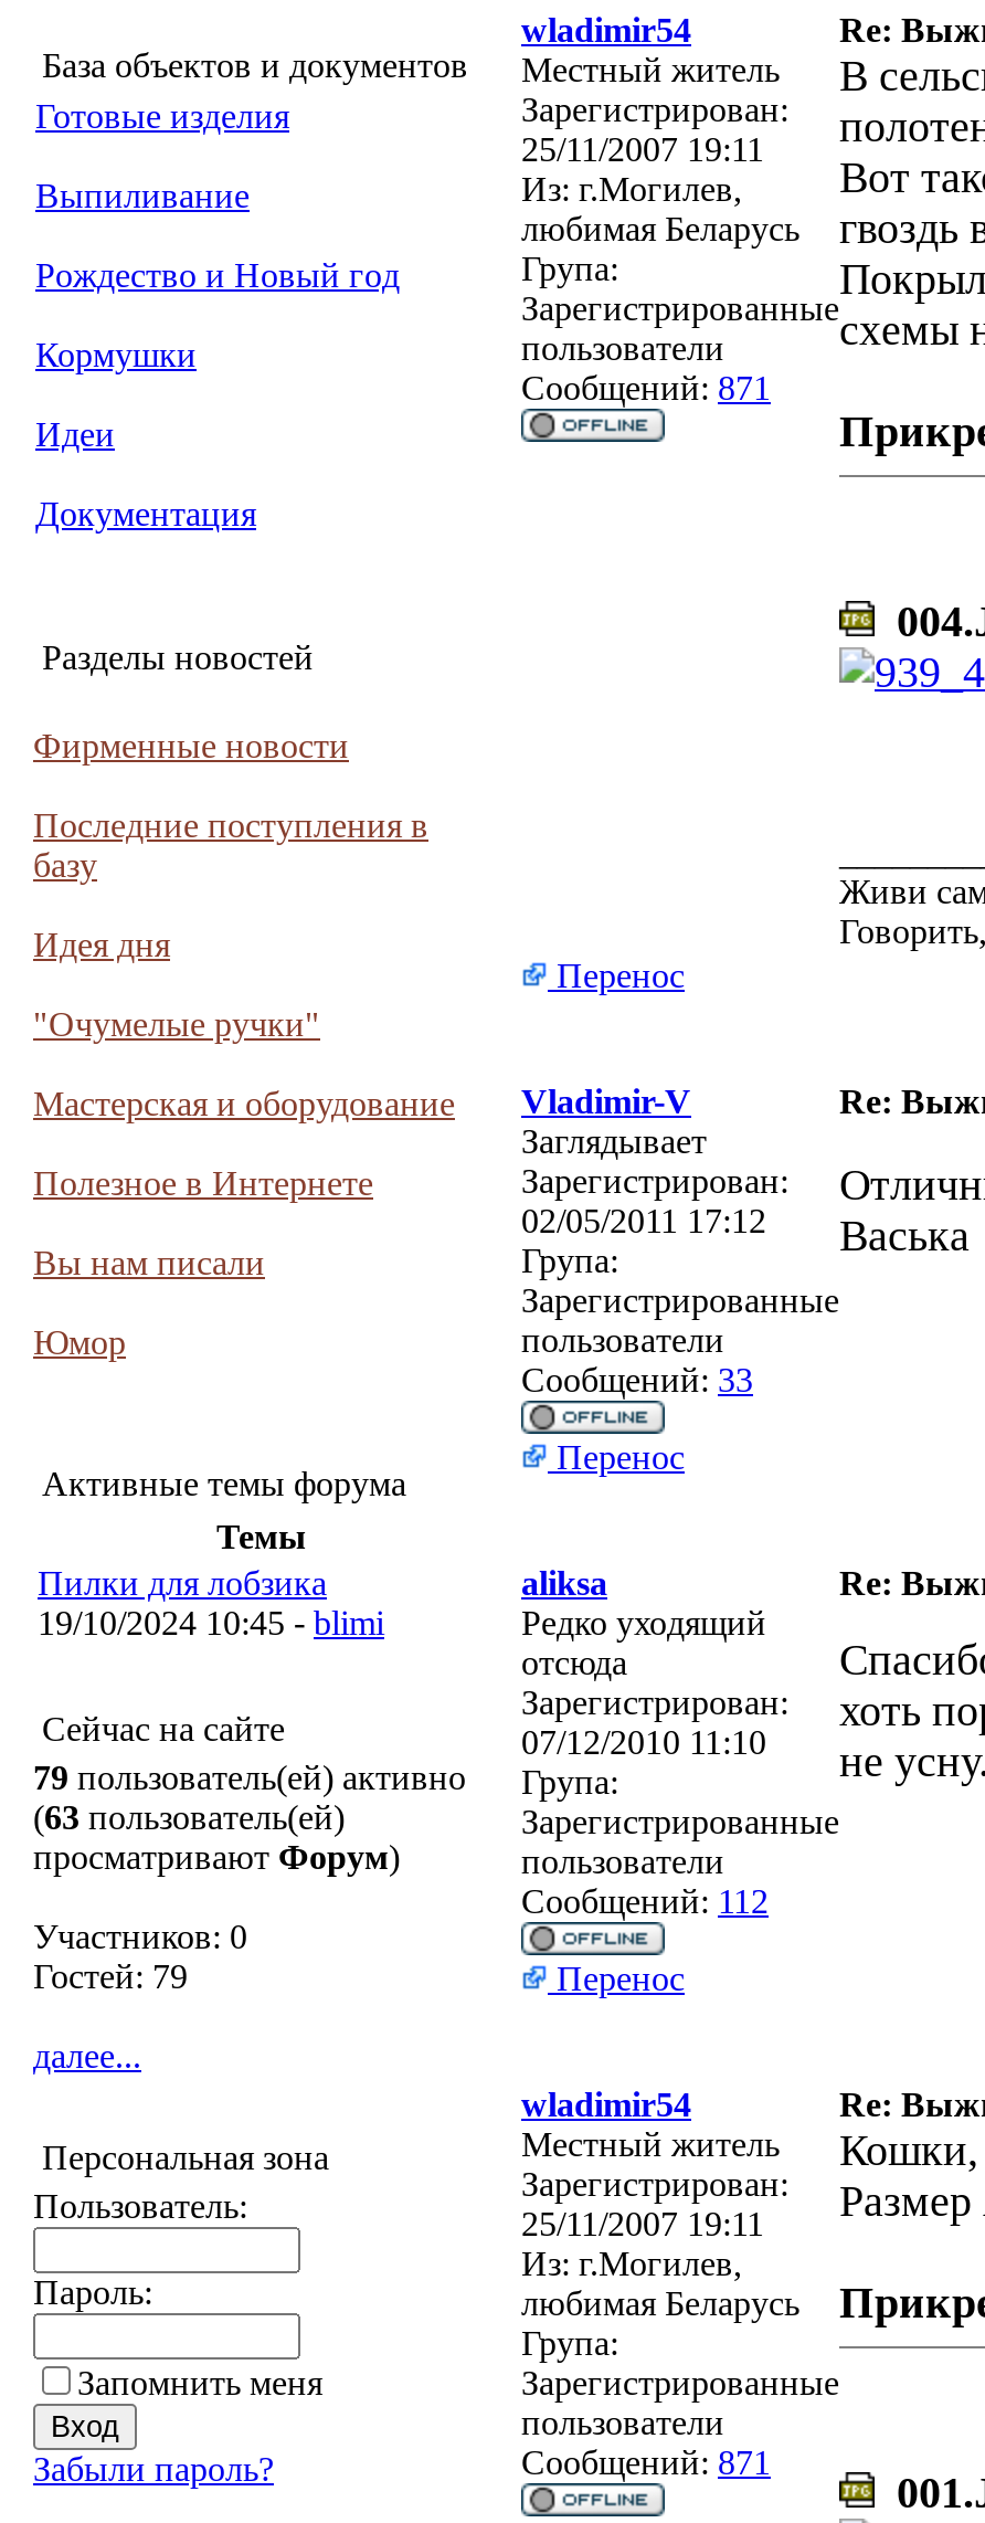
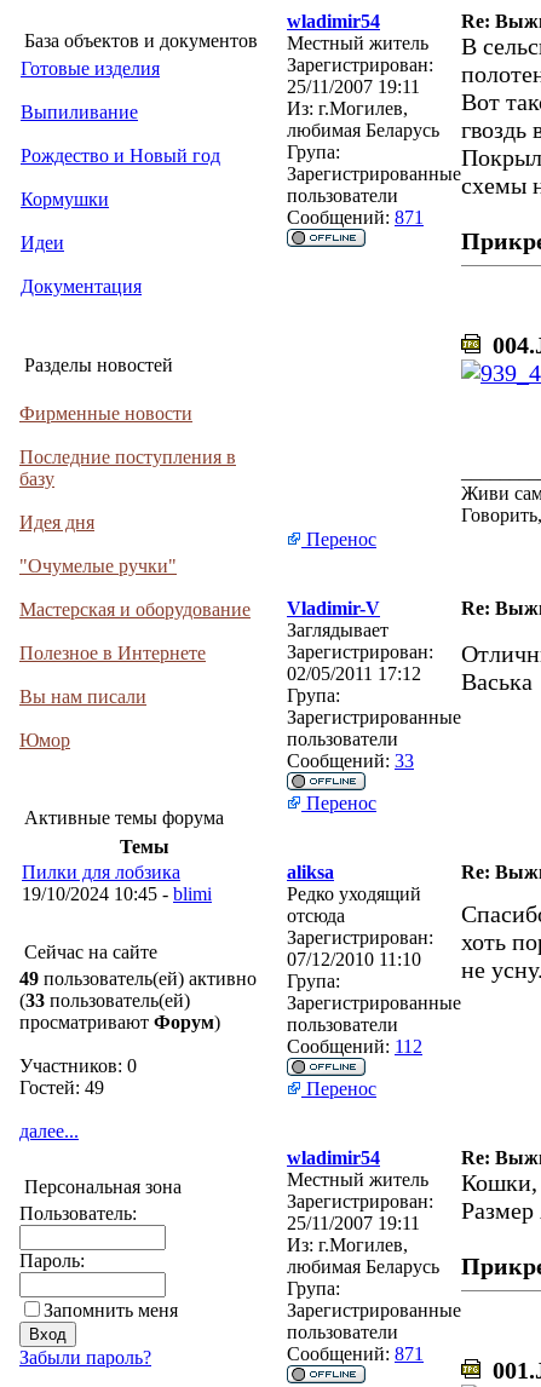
- 79 пользователь(ей) активно
+ 49 пользователь(ей) активно

- (63 пользователь(ей)
+ (33 пользователь(ей)

- Гостей: 79
+ Гостей: 49
